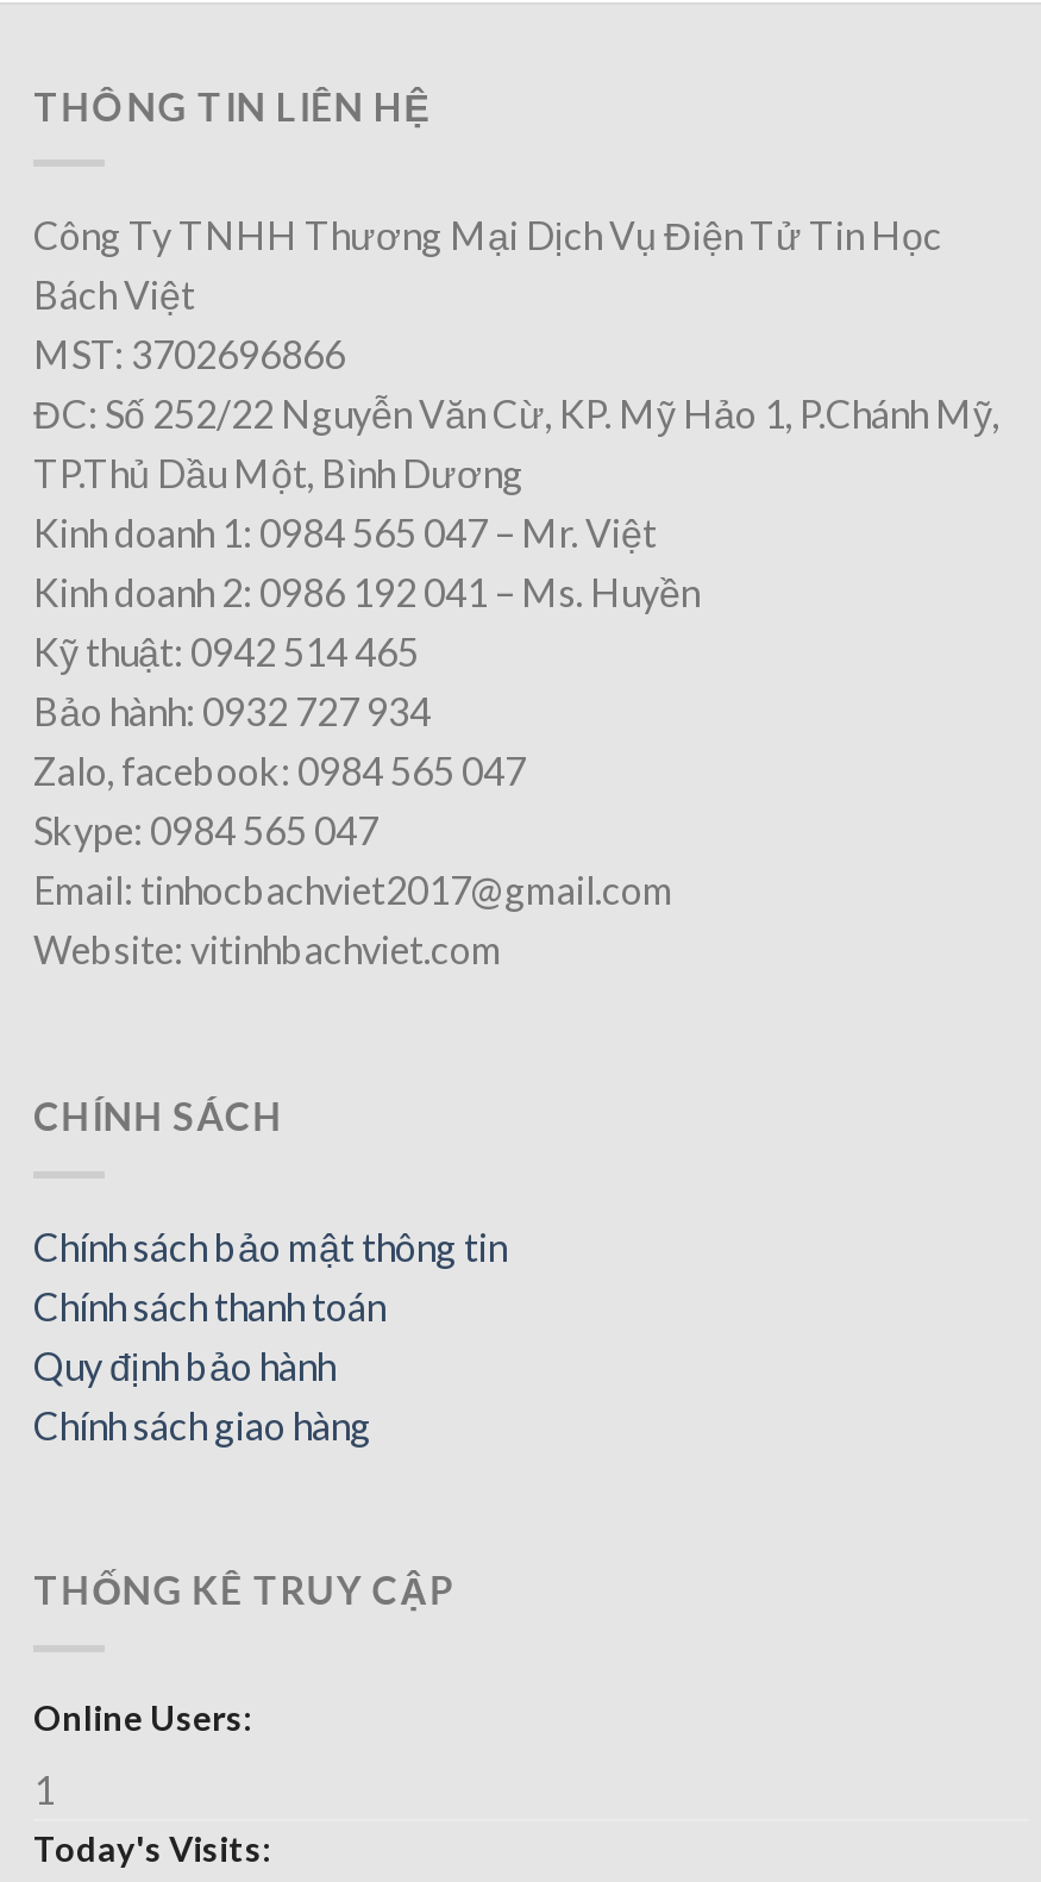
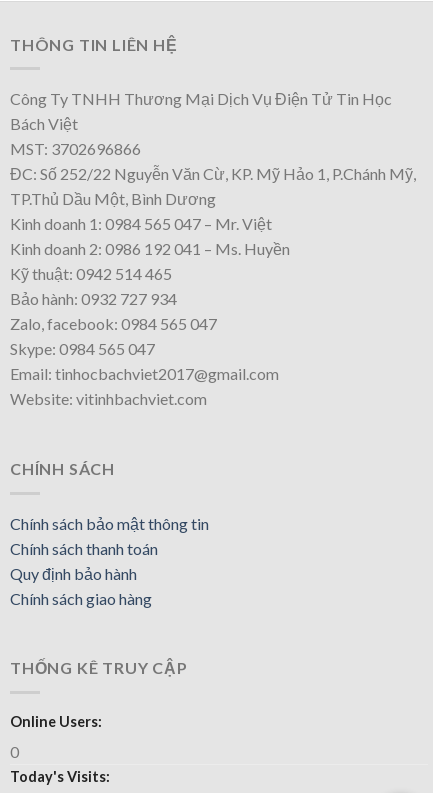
- 1
+ 0
